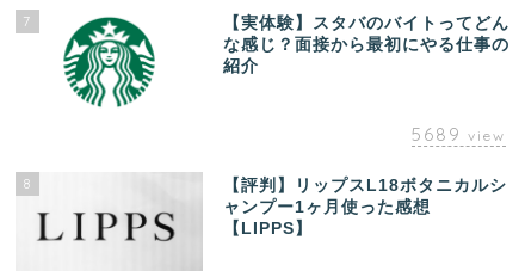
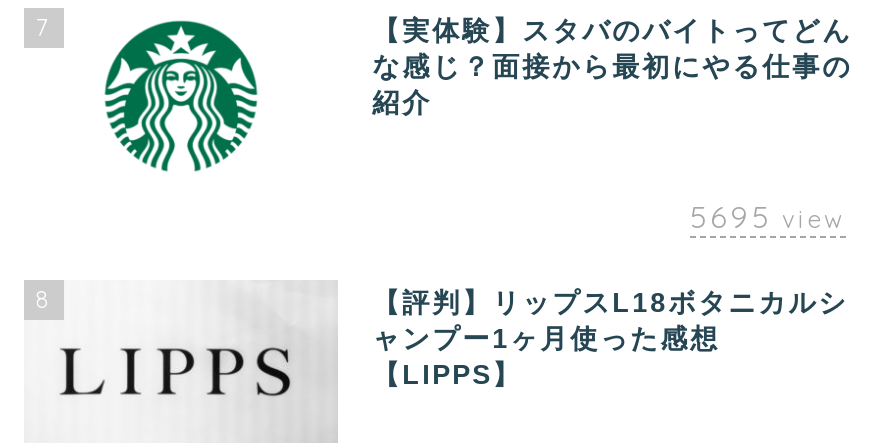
- 5689 view
+ 5695 view
